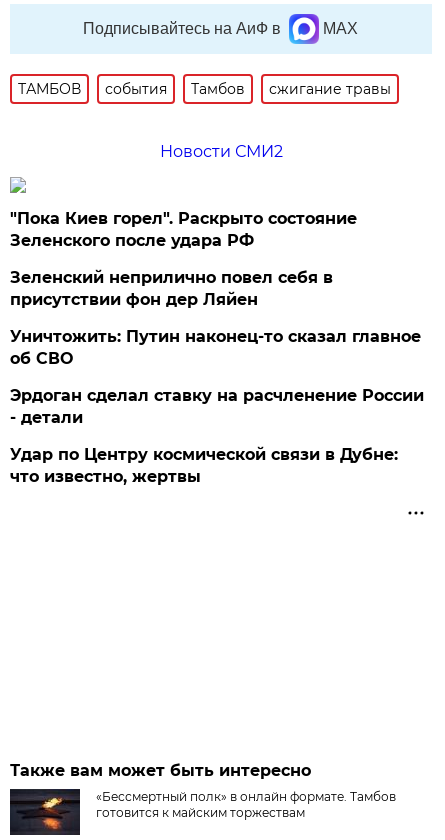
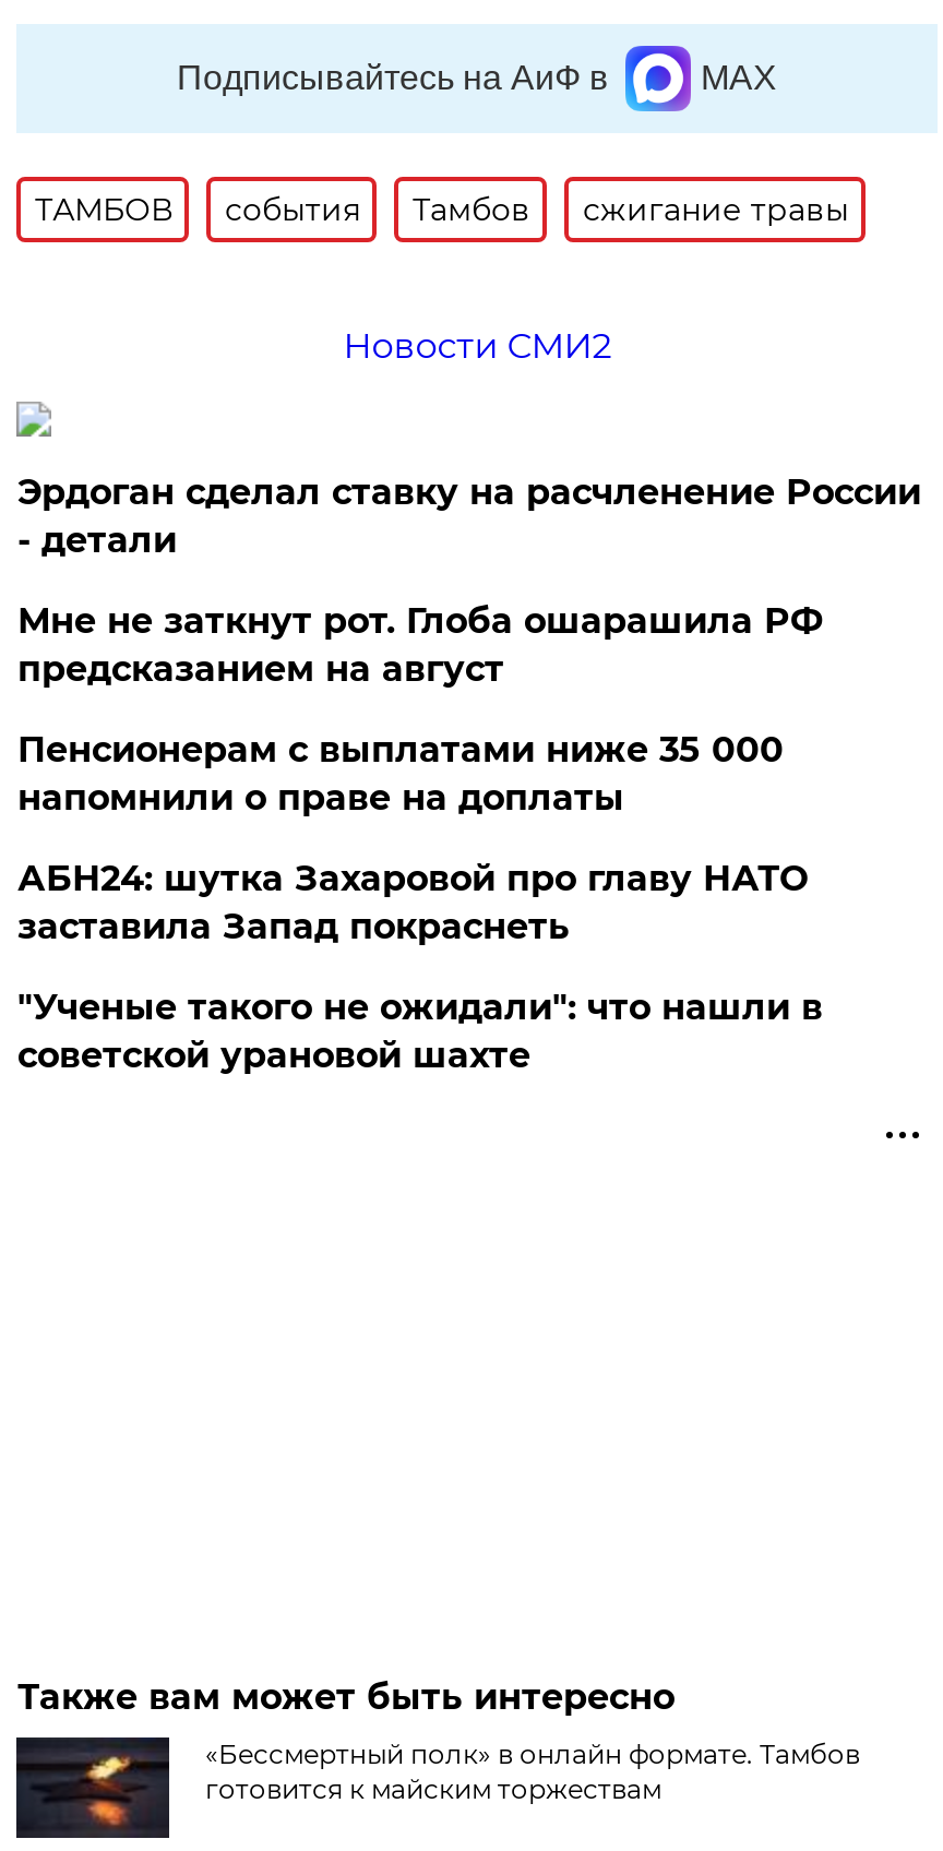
- "Пока Киев горел". Раскрыто состояние
- Зеленского после удара РФ
- Зеленский неприлично повел cебя в
- присутствии фон дер Ляйен
- Уничтожить: Путин наконец-то сказал главное
- об СВО

moved up: Эрдоган сделал ставку на расчленение России | - детали

- Удар по Центру космической связи в Дубне:
- что известно, жертвы
+ Мне не заткнут рот. Глоба ошарашила РФ
+ предсказанием на август
+ Пенсионерам с выплатами ниже 35 000
+ напомнили о праве на доплаты
+ АБН24: шутка Захаровой про главу НАТО
+ заставила Запад покраснеть
+ "Ученые такого не ожидали": что нашли в
+ советской урановой шахте
